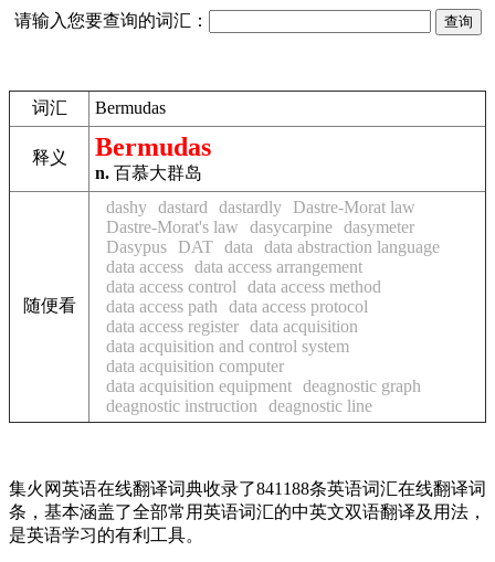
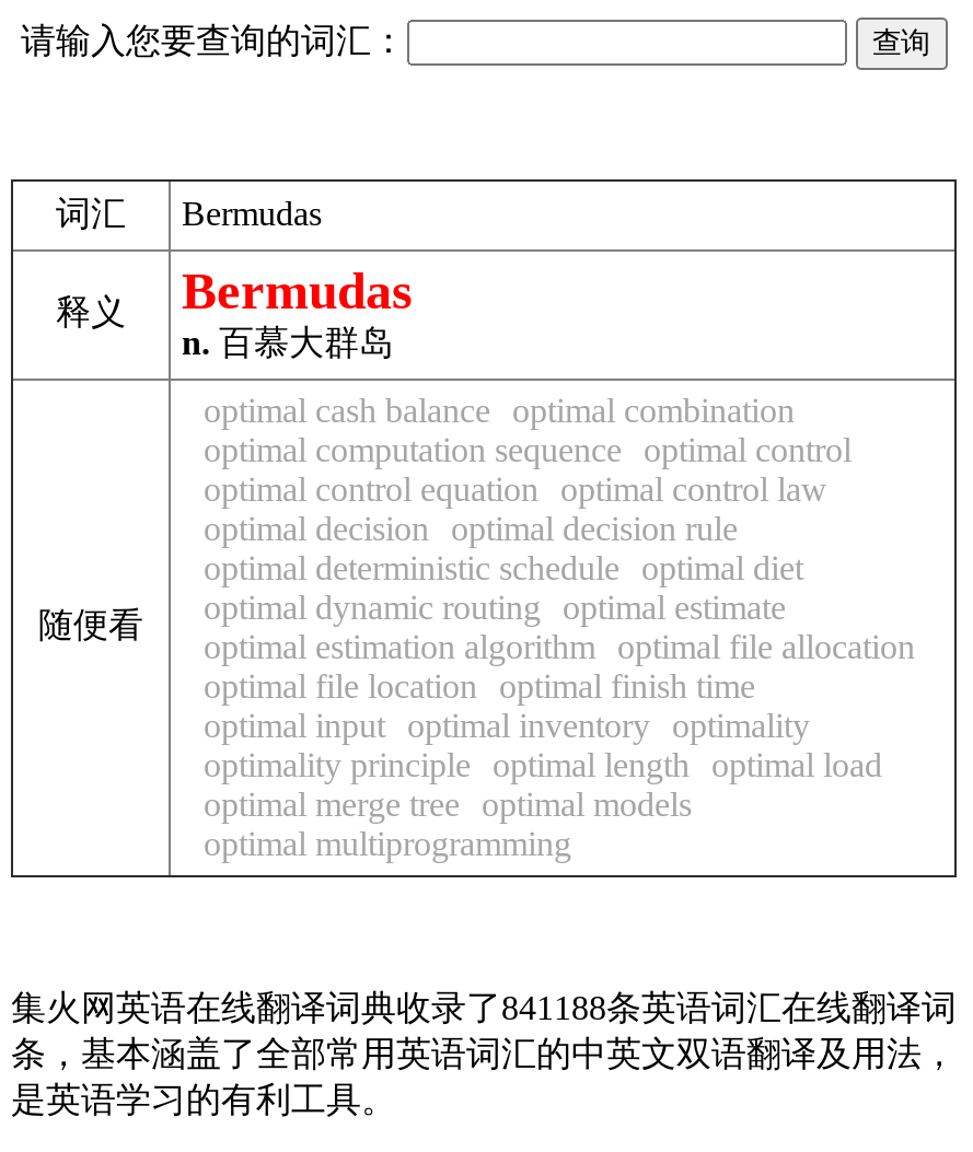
- dashy dastard dastardly Dastre-Morat law
- Dastre-Morat's law dasycarpine dasymeter
- Dasypus DAT data data abstraction language
- data access data access arrangement
- data access control data access method
- data access path data access protocol
- data access register data acquisition
- data acquisition and control system
- data acquisition computer
- data acquisition equipment deagnostic graph
- deagnostic instruction deagnostic line
+ optimal cash balance optimal combination
+ optimal computation sequence optimal control
+ optimal control equation optimal control law
+ optimal decision optimal decision rule
+ optimal deterministic schedule optimal diet
+ optimal dynamic routing optimal estimate
+ optimal estimation algorithm optimal file allocation
+ optimal file location optimal finish time
+ optimal input optimal inventory optimality
+ optimality principle optimal length optimal load
+ optimal merge tree optimal models
+ optimal multiprogramming
